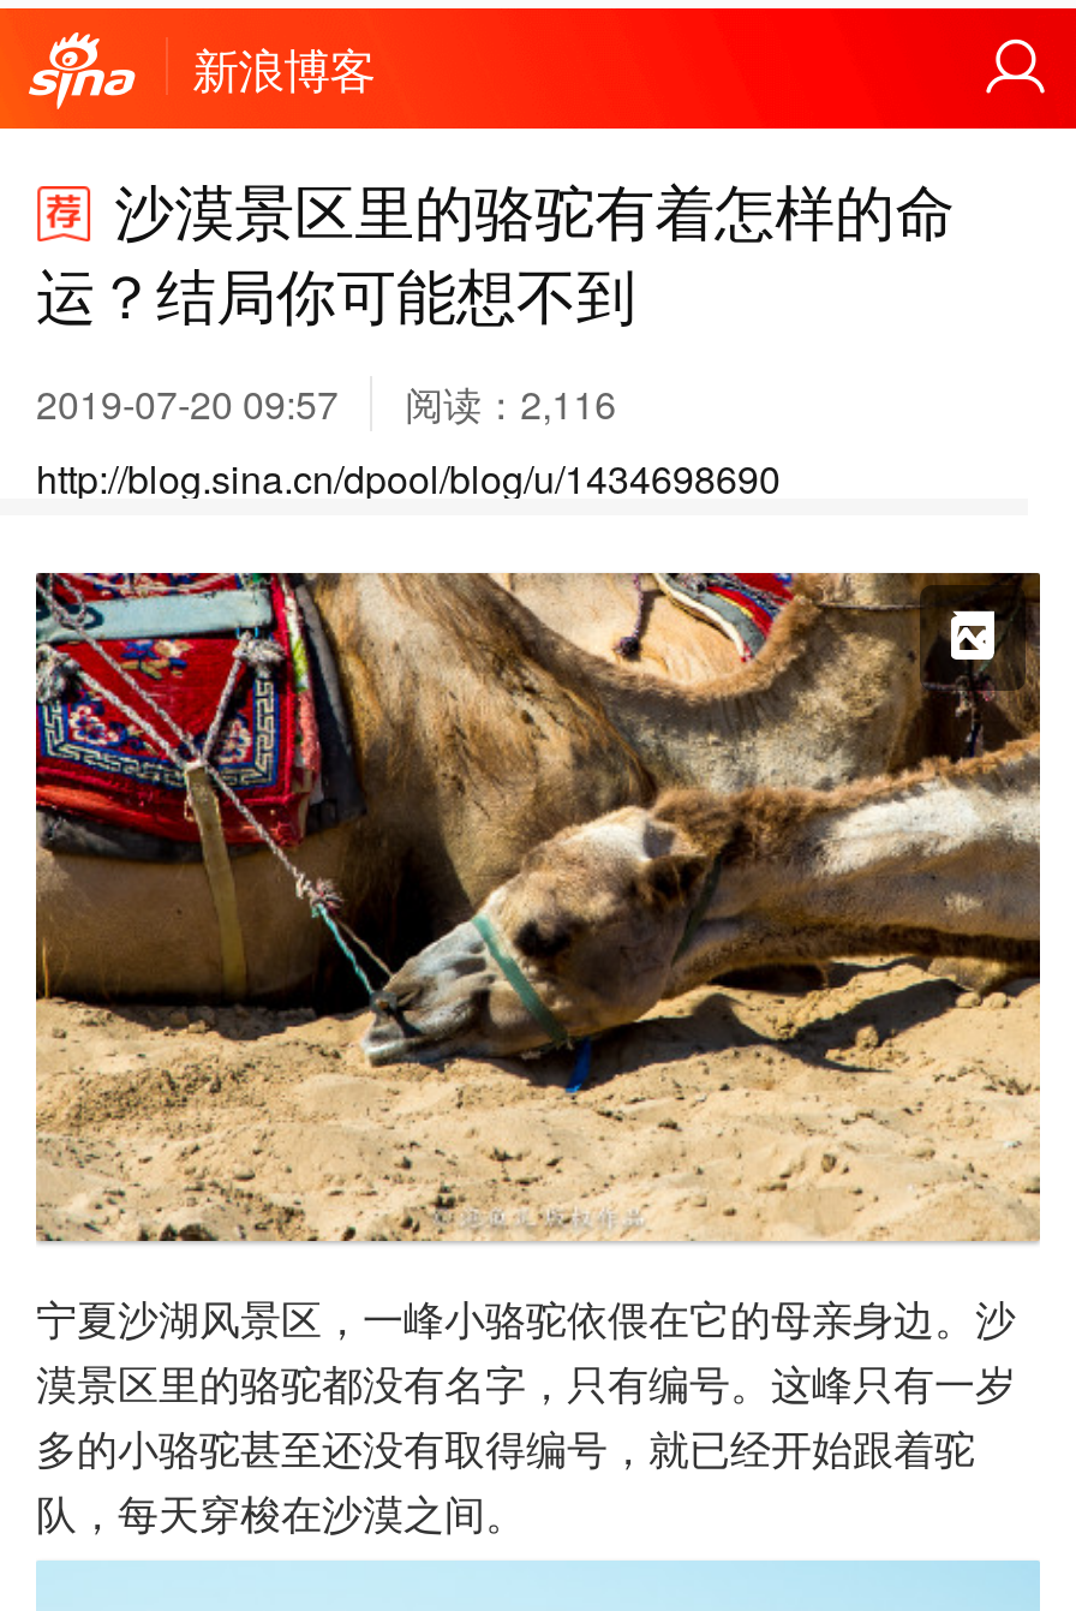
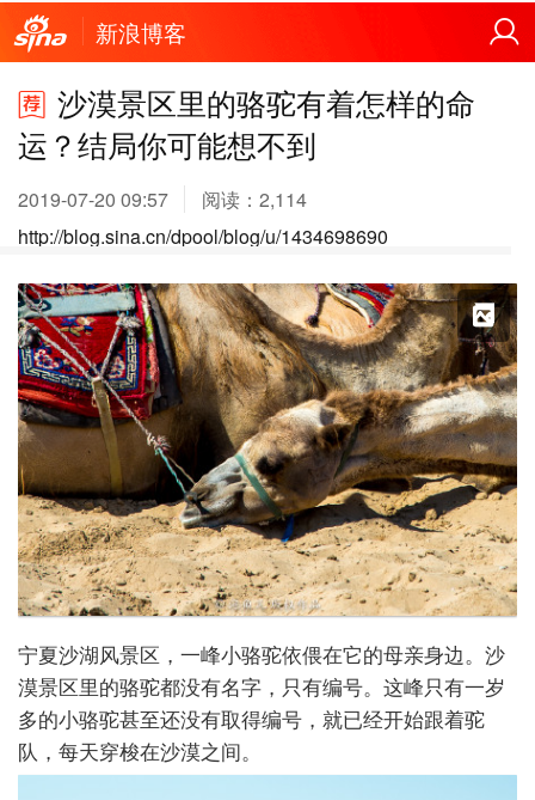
- 2019-07-20 09:57 阅读：2,116
+ 2019-07-20 09:57 阅读：2,114
